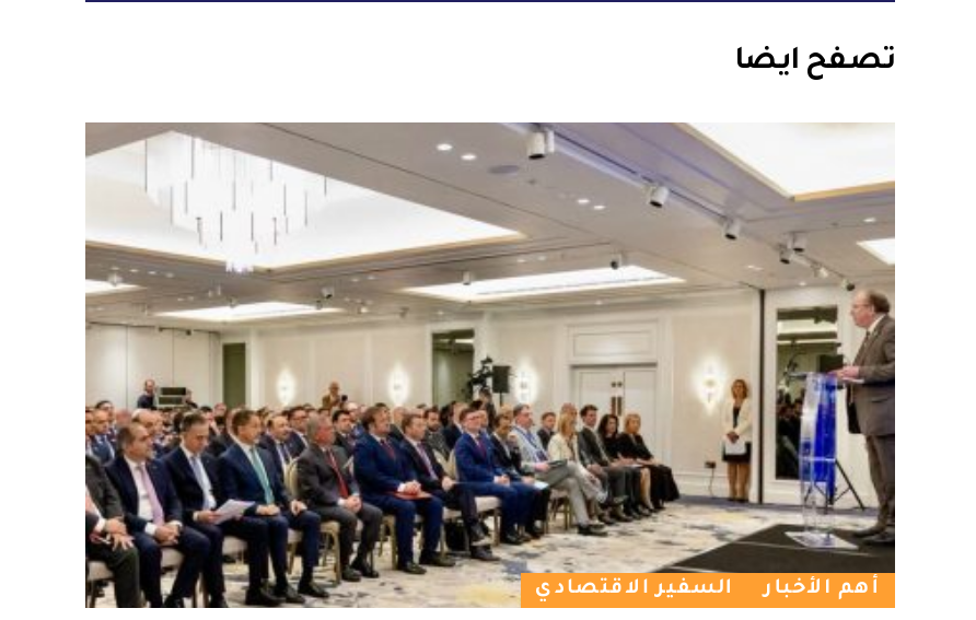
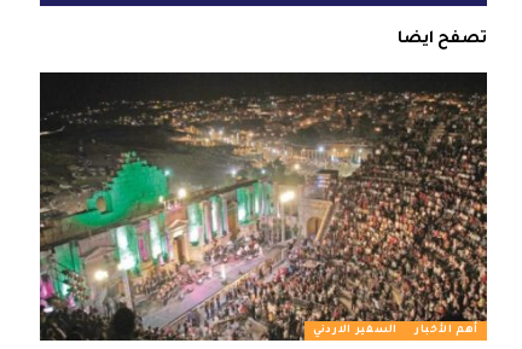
- [image]
- السفير الاقتصادي
+ [image]
+ السفير الاردني
